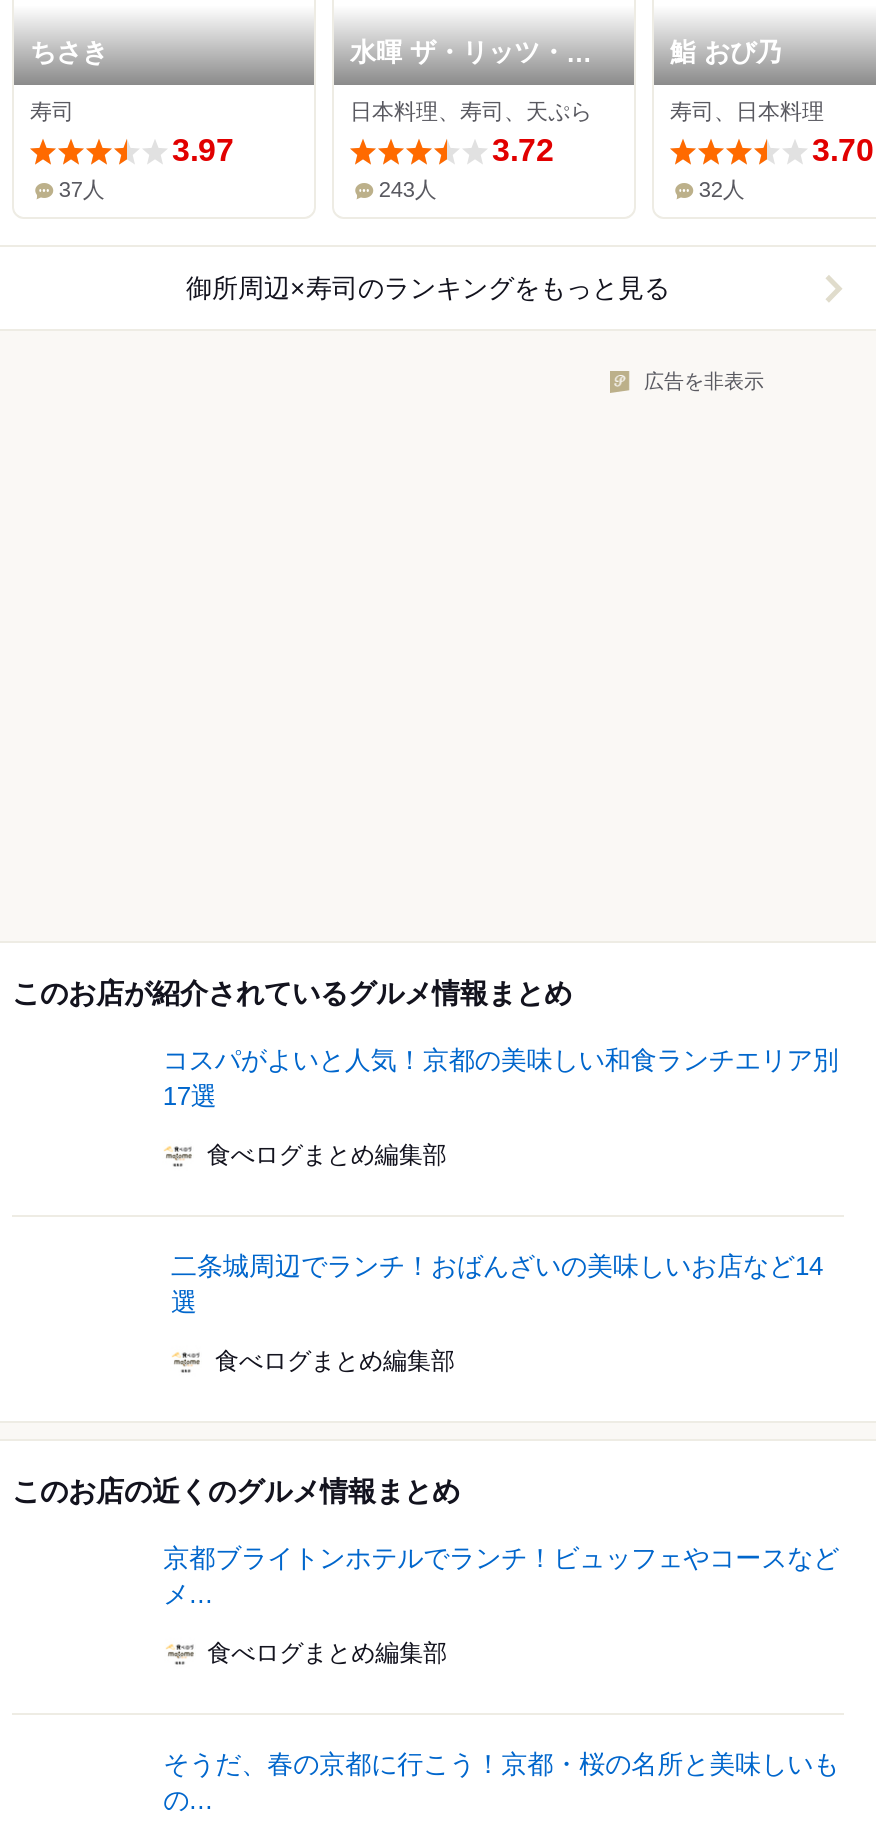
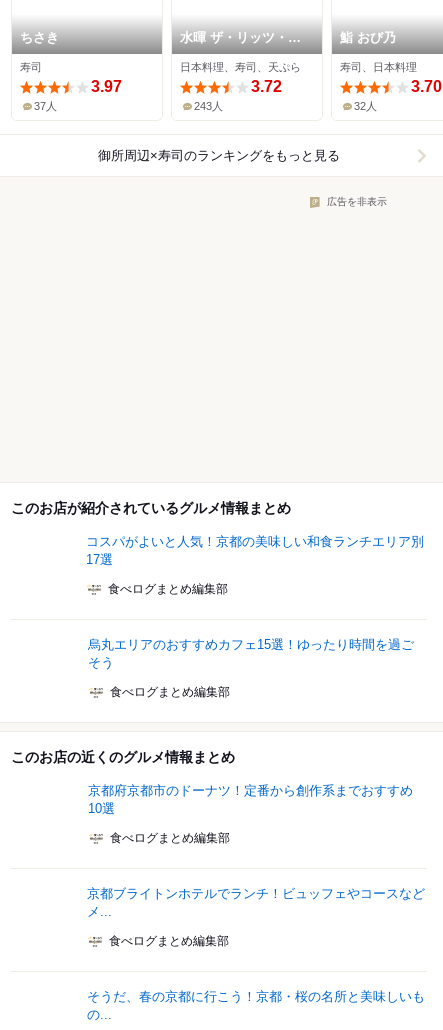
- 二条城周辺でランチ！おばんざいの美味しいお店など14
- 選
+ 烏丸エリアのおすすめカフェ15選！ゆったり時間を過ご
+ そう

+ 京都府京都市のドーナツ！定番から創作系までおすすめ
+ 10選
+ 食べログまとめ編集部
